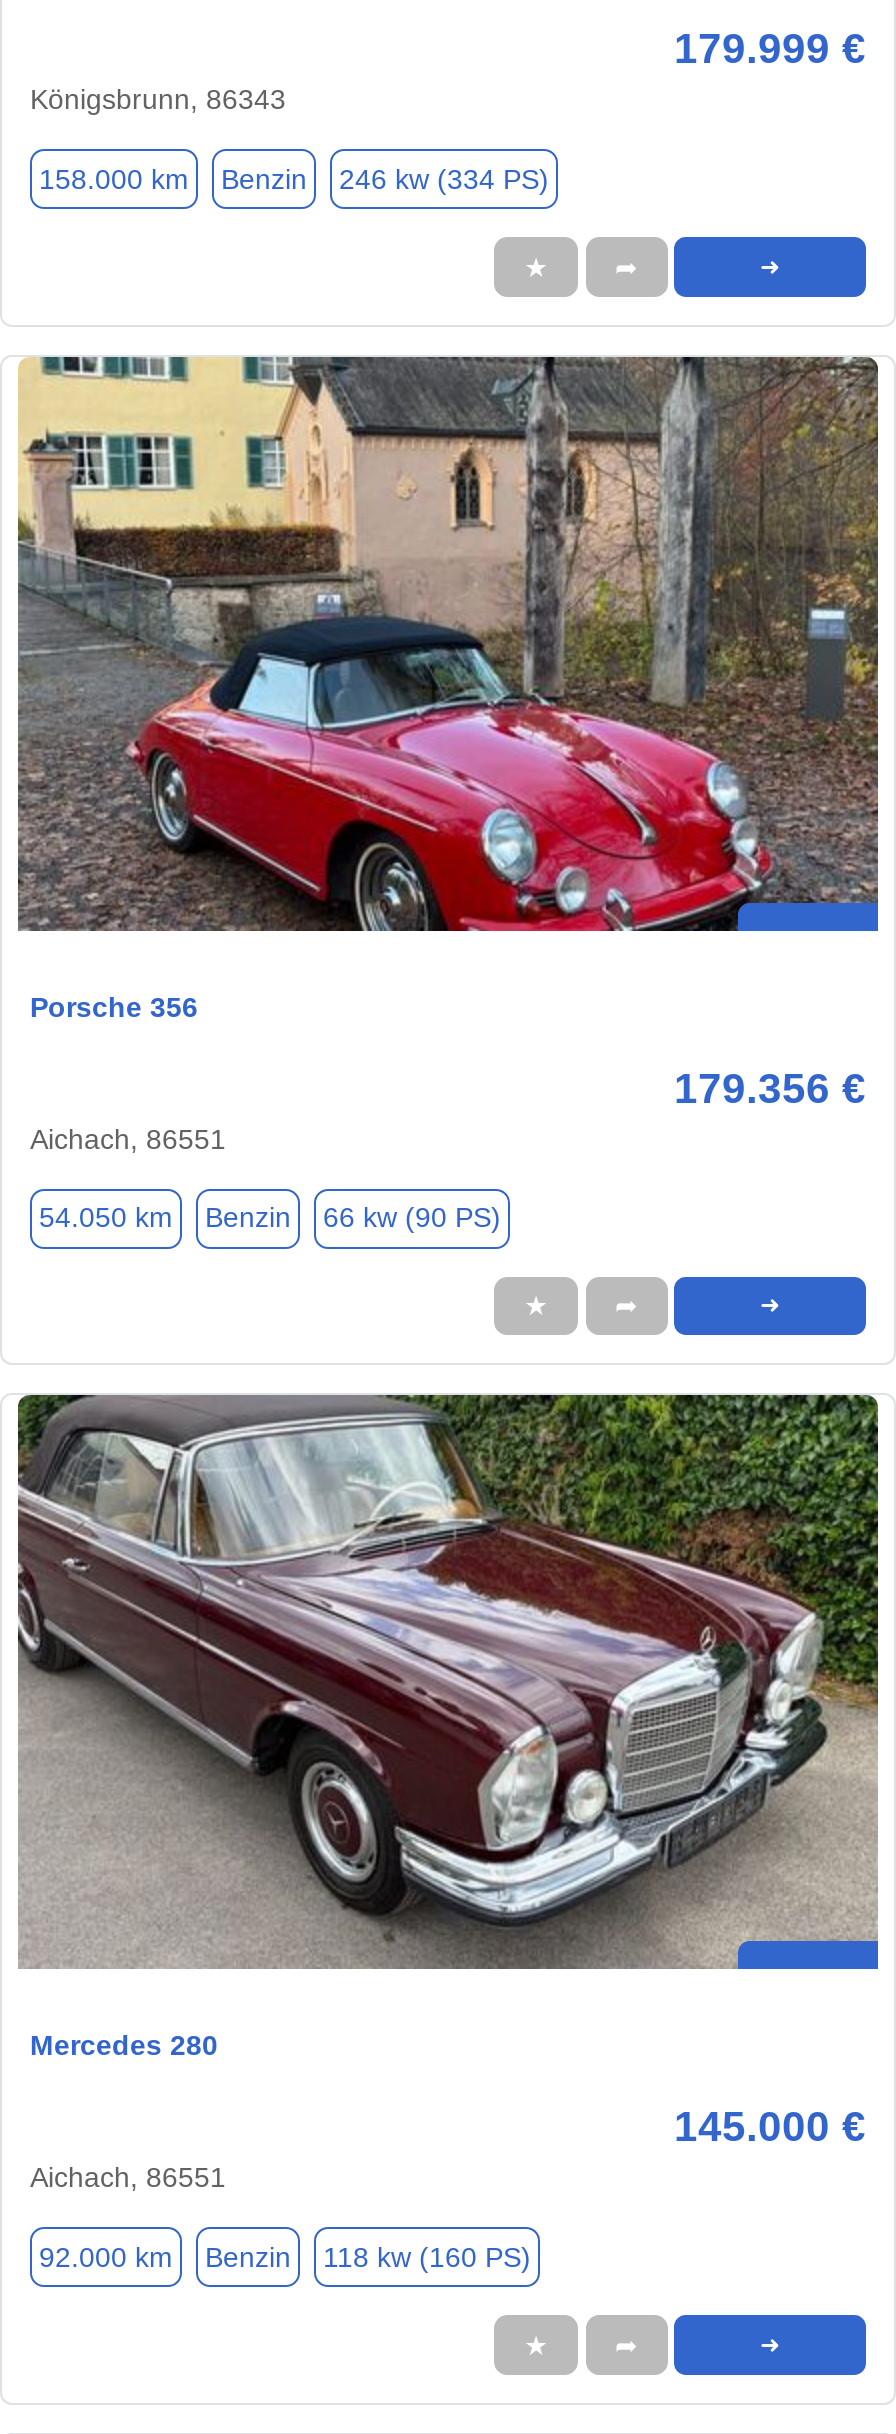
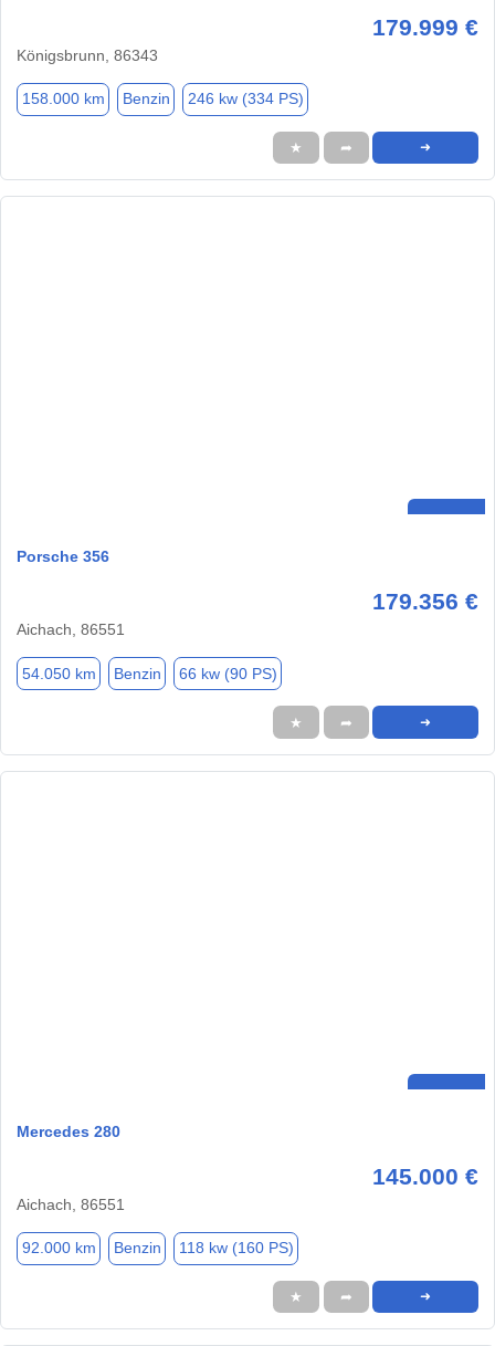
- [image]

- [image]
